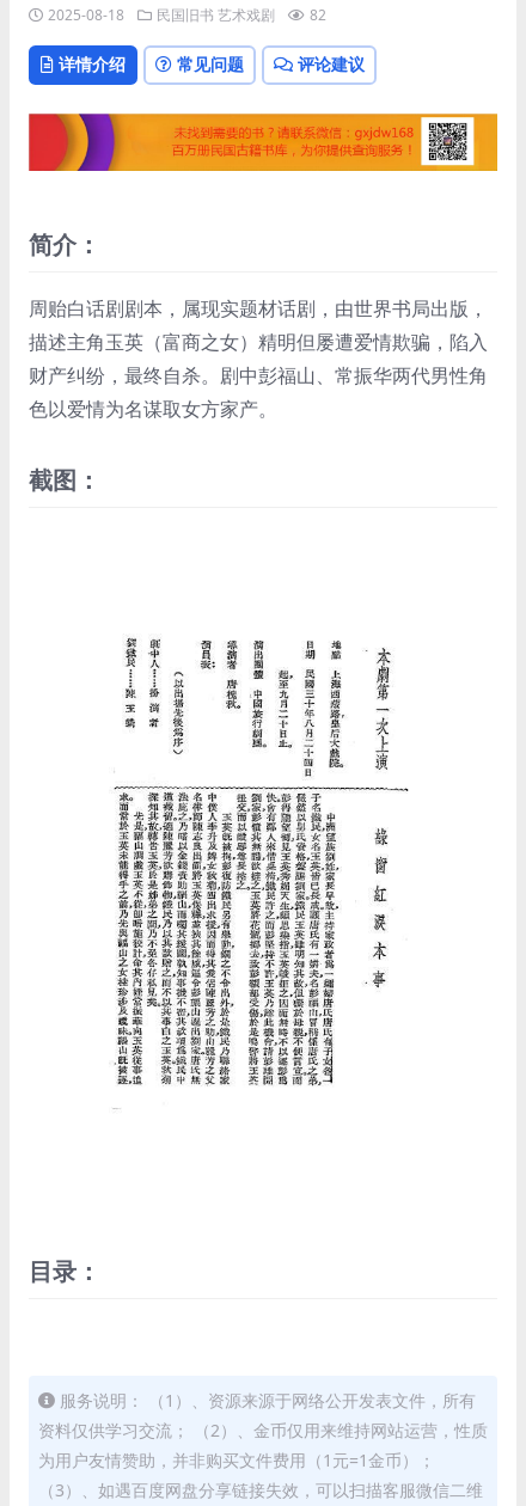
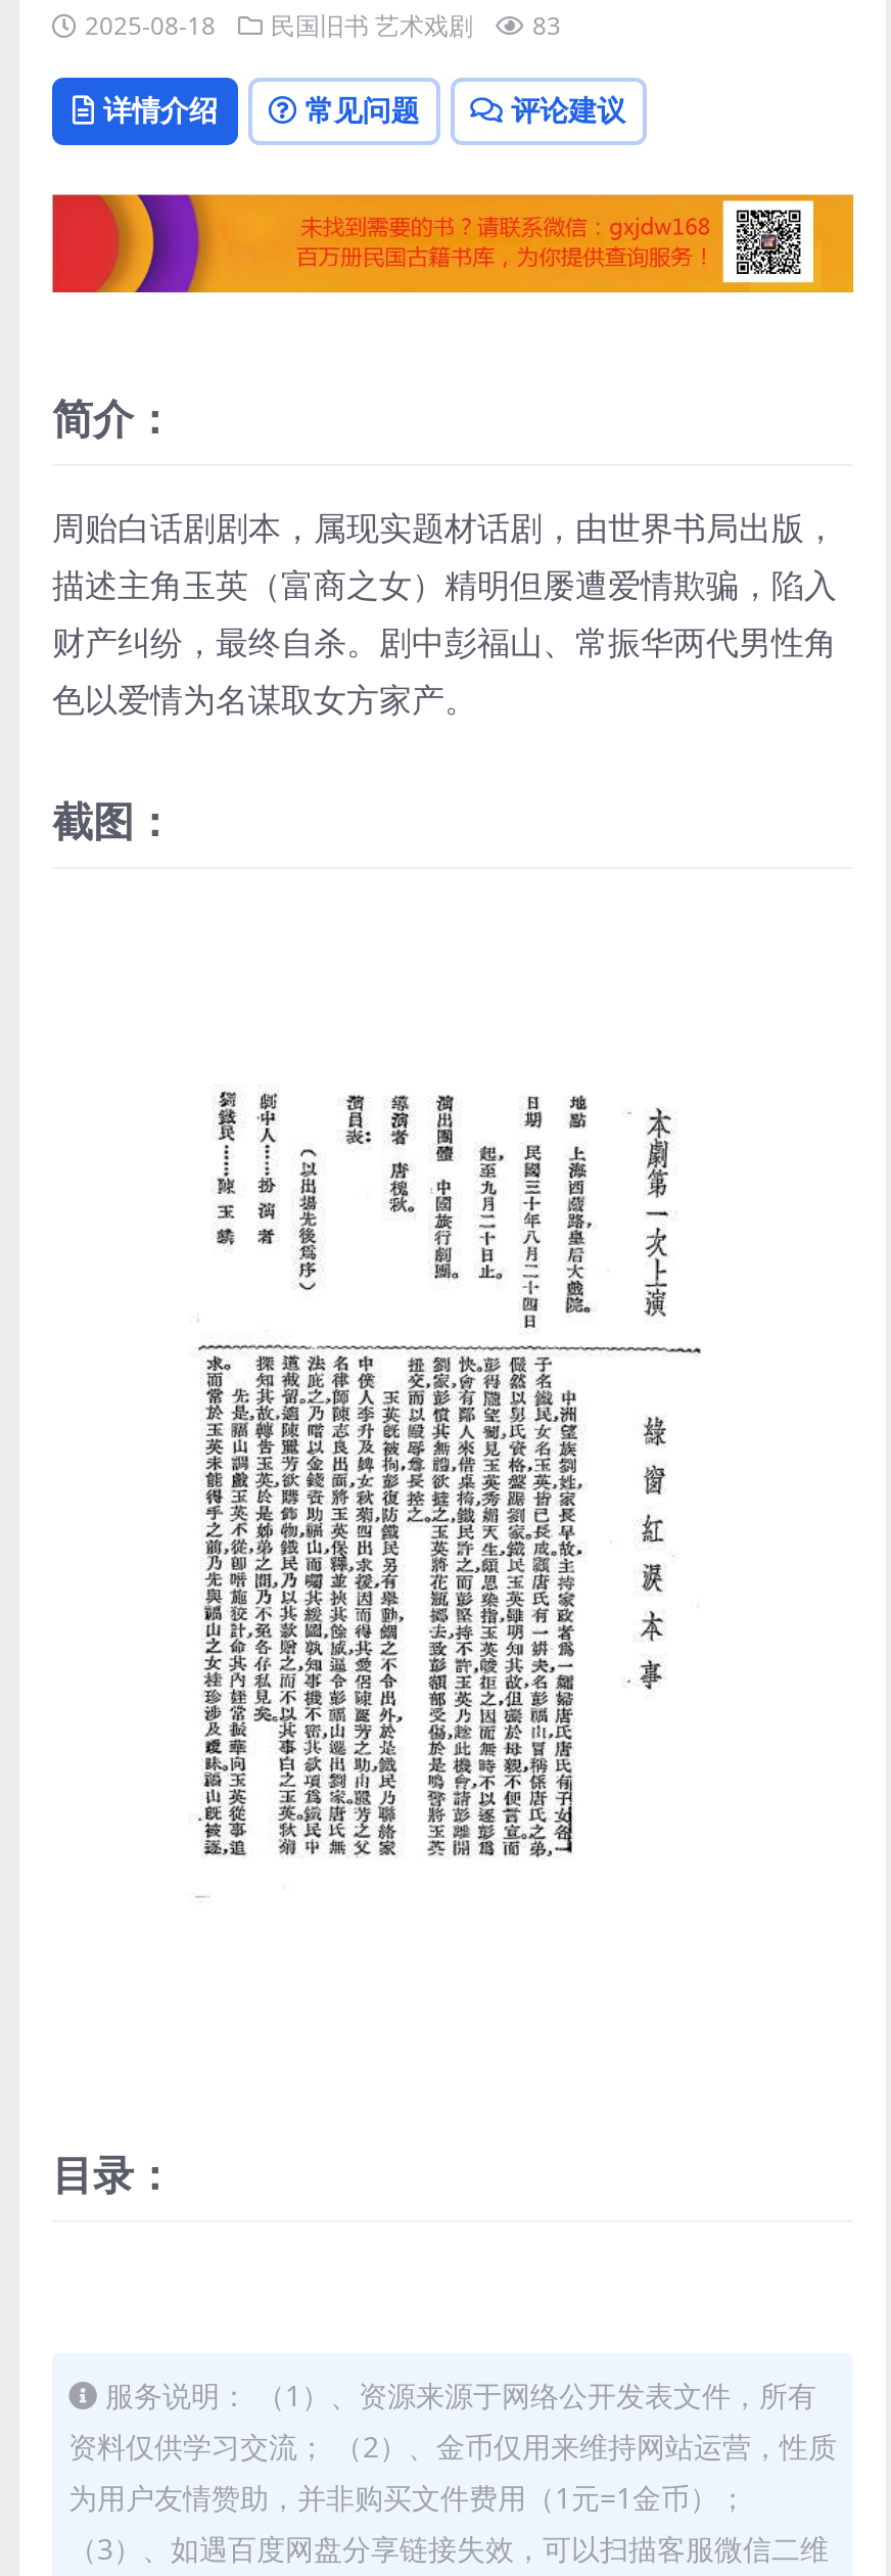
- 2025-08-18 民国旧书 艺术戏剧 82
+ 2025-08-18 民国旧书 艺术戏剧 83
